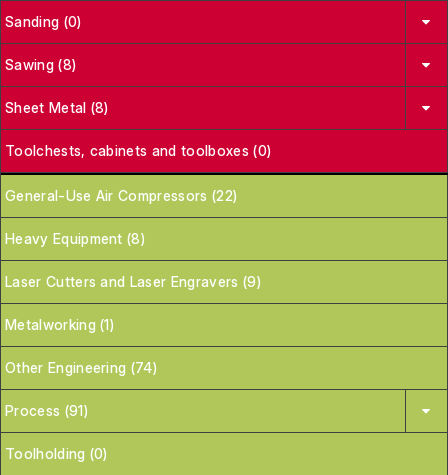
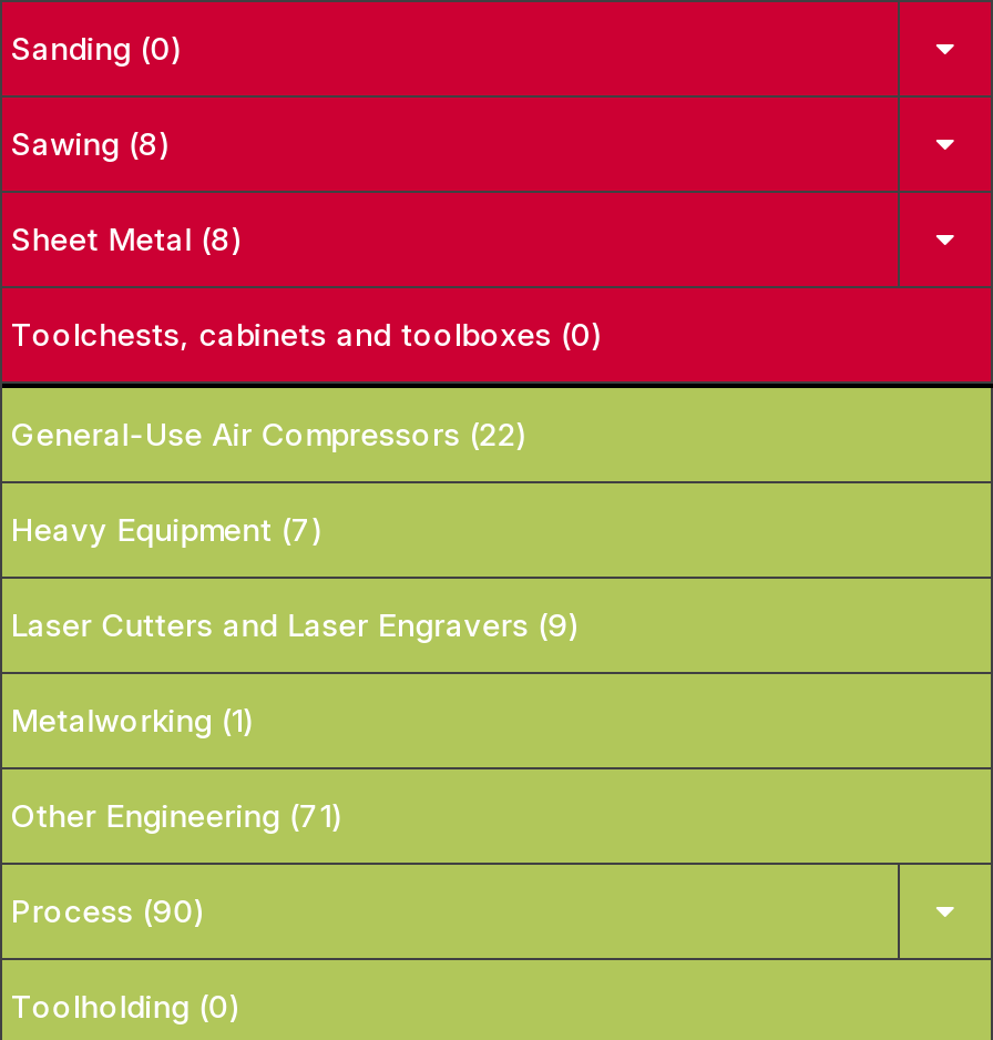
- Heavy Equipment (8)
+ Heavy Equipment (7)

- Other Engineering (74)
+ Other Engineering (71)

- Process (91)
+ Process (90)
